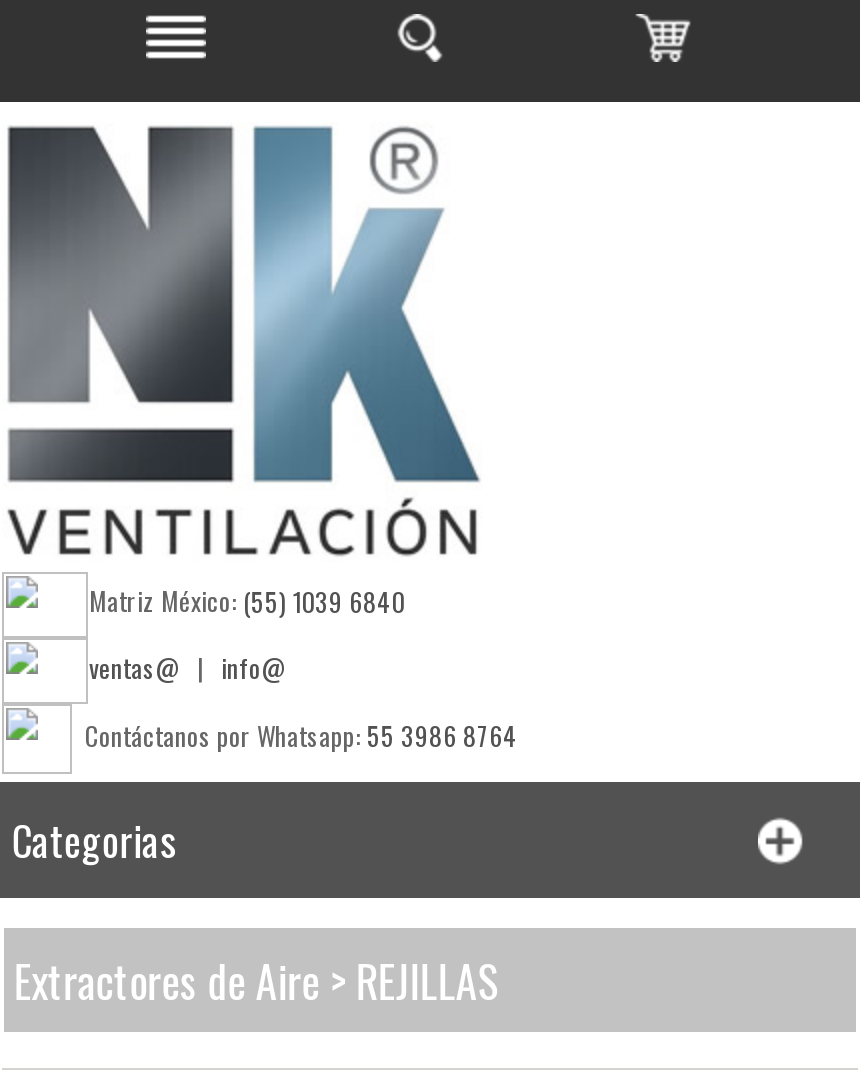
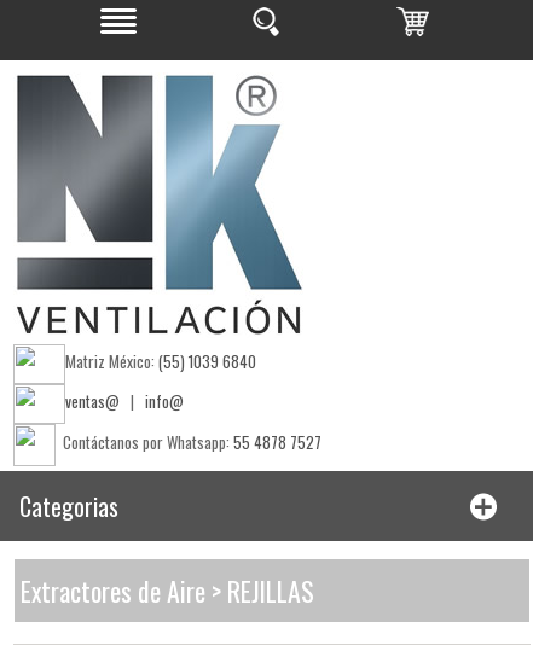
- Contáctanos por Whatsapp: 55 3986 8764
+ Contáctanos por Whatsapp: 55 4878 7527
